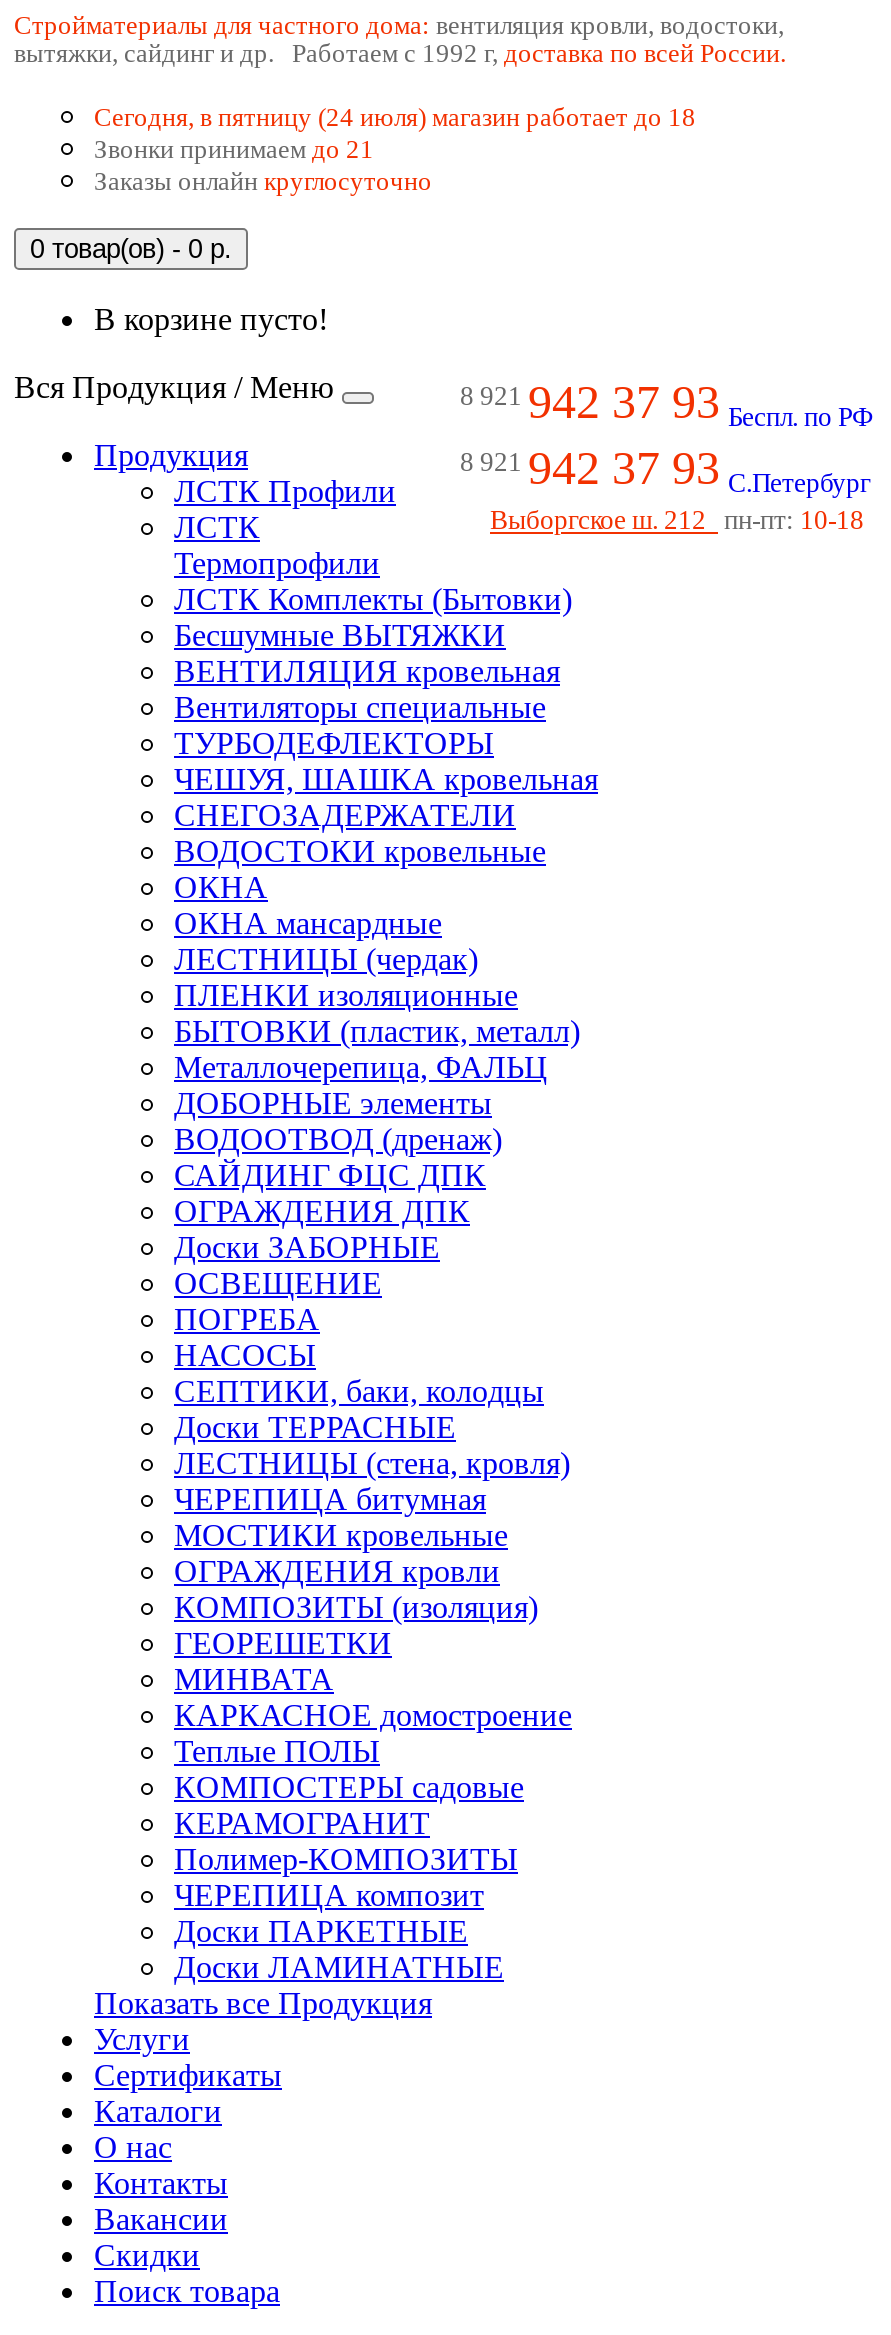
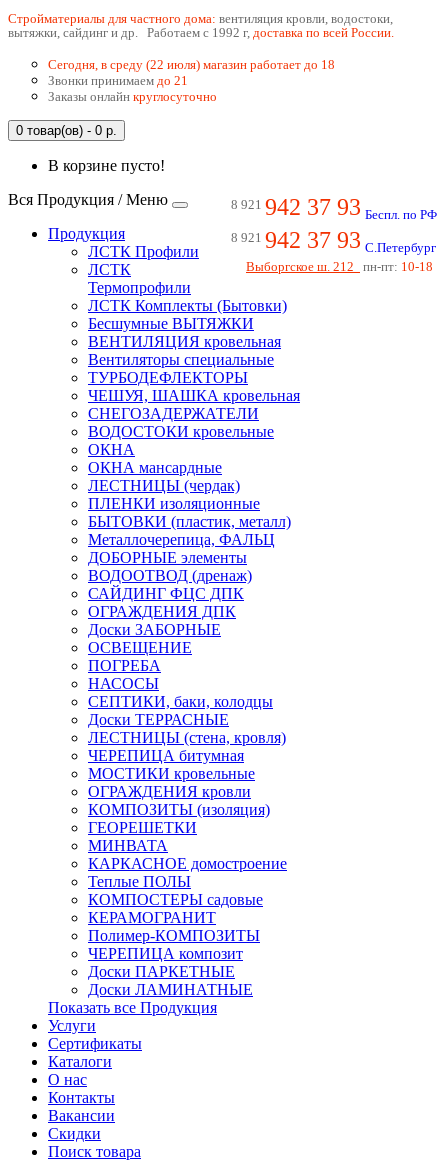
- Сегодня, в пятницу (24 июля) магазин работает до 18
+ Сегодня, в среду (22 июля) магазин работает до 18
